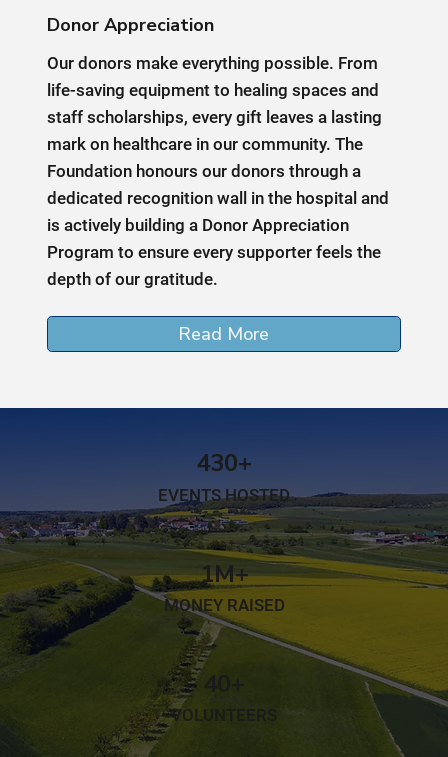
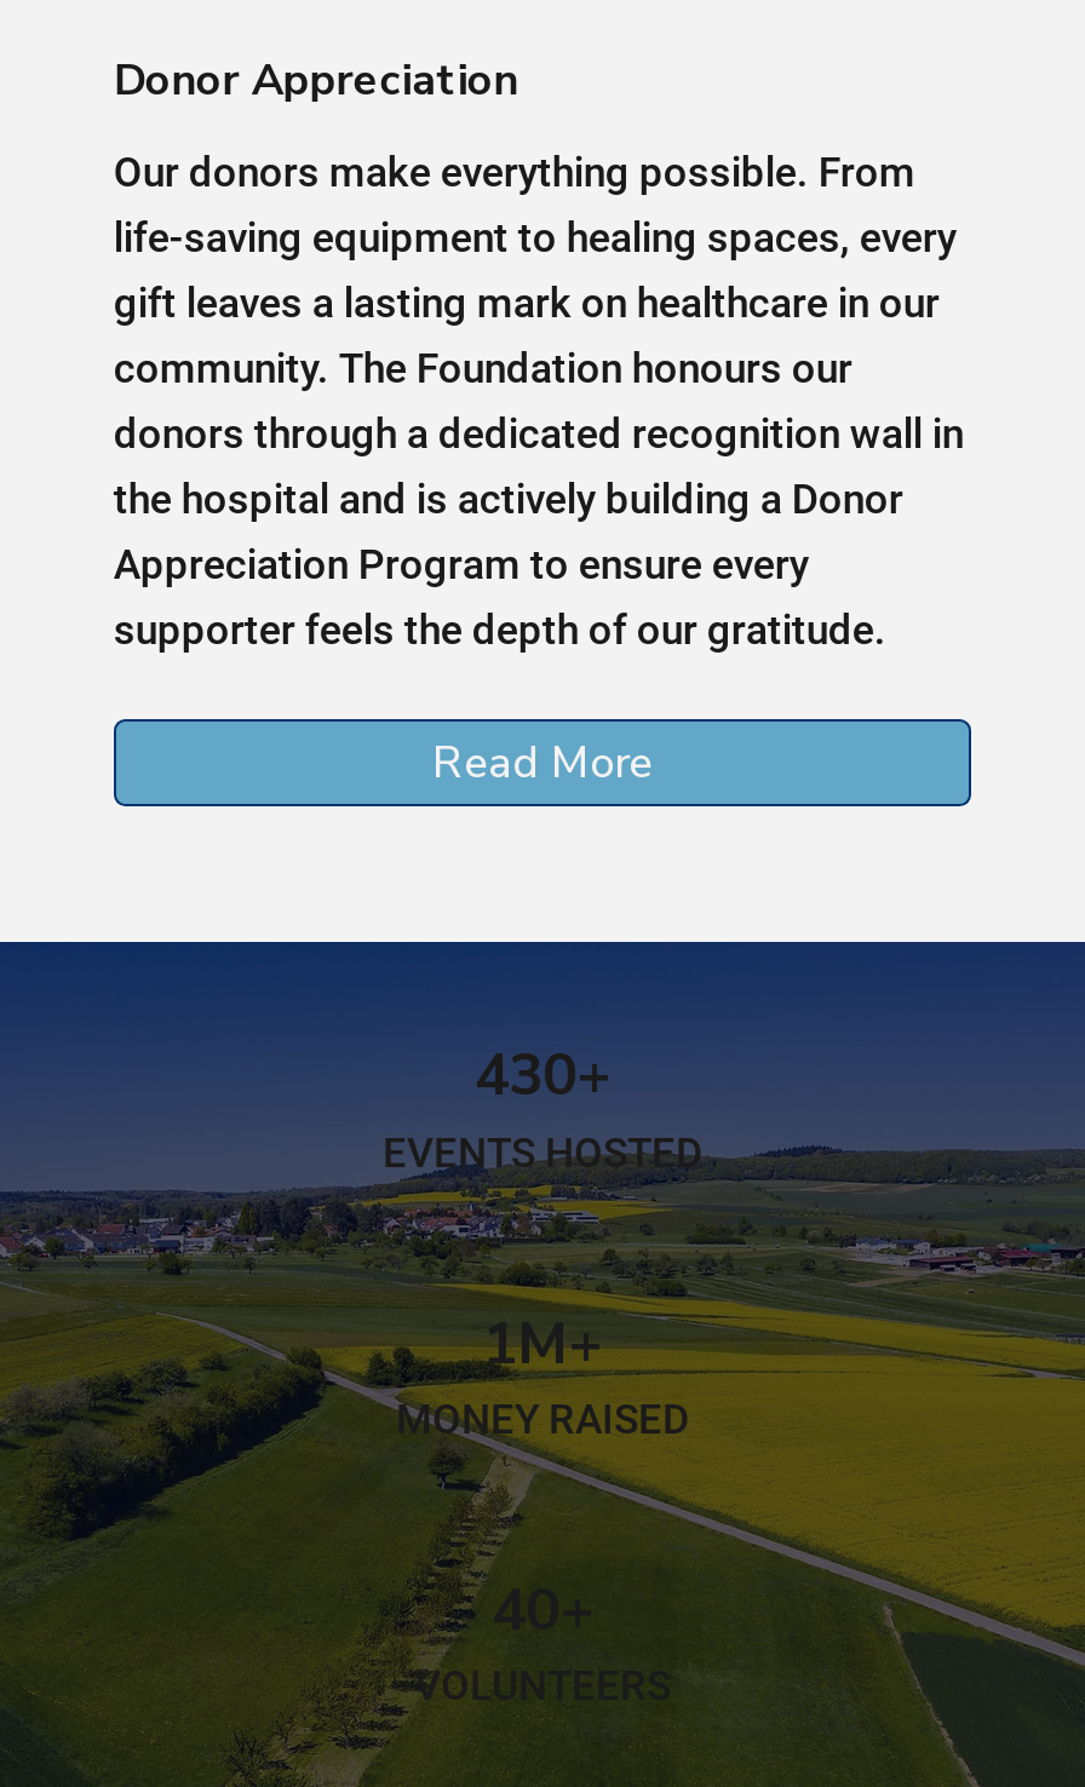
- life-saving equipment to healing spaces and
- staff scholarships, every gift leaves a lasting
- mark on healthcare in our community. The
- Foundation honours our donors through a
- dedicated recognition wall in the hospital and
- is actively building a Donor Appreciation
- Program to ensure every supporter feels the
- depth of our gratitude.
+ life-saving equipment to healing spaces, every
+ gift leaves a lasting mark on healthcare in our
+ community. The Foundation honours our
+ donors through a dedicated recognition wall in
+ the hospital and is actively building a Donor
+ Appreciation Program to ensure every
+ supporter feels the depth of our gratitude.
